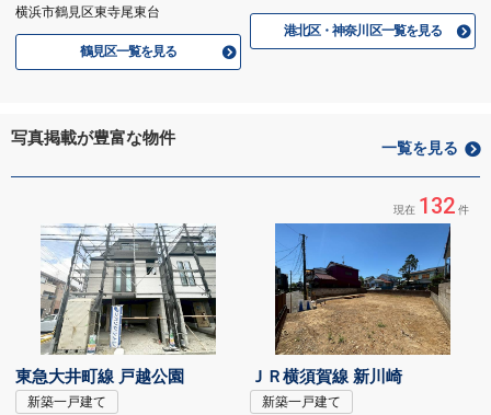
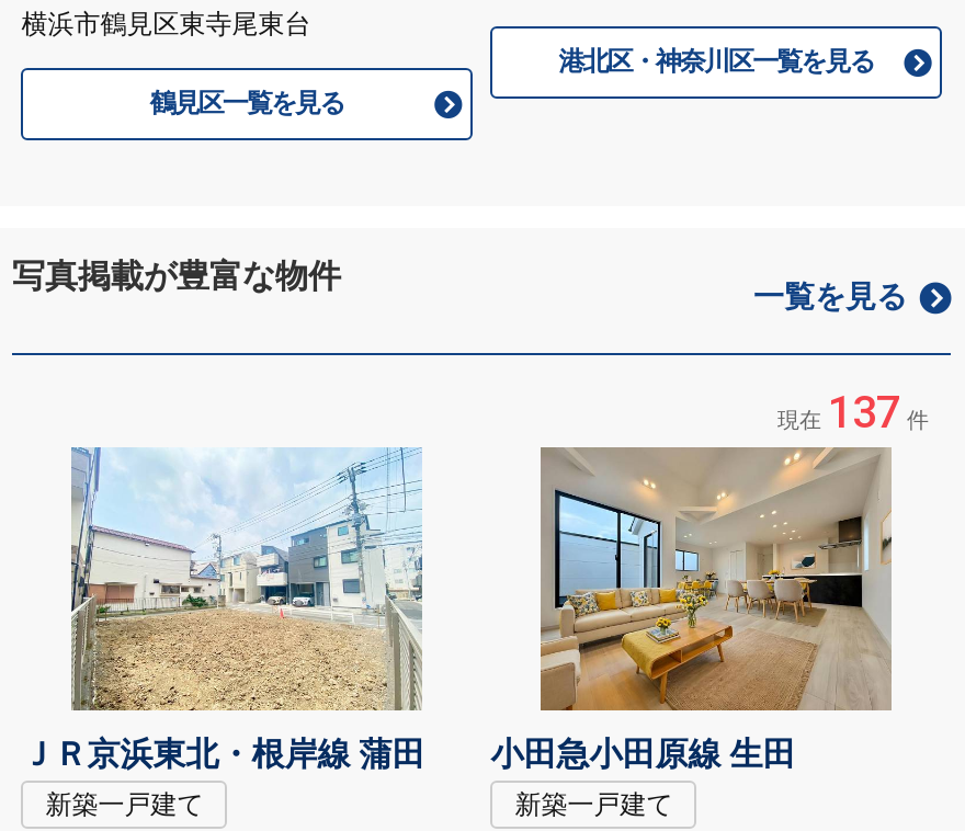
- 現在132件
+ 現在137件

- [image]
- 東急大井町線 戸越公園
+ [image]
+ ＪＲ京浜東北・根岸線 蒲田

- [image]
- ＪＲ横須賀線 新川崎
+ [image]
+ 小田急小田原線 生田
